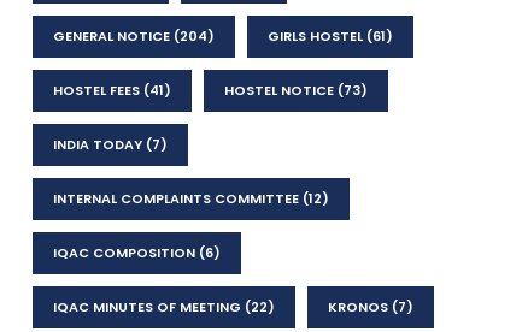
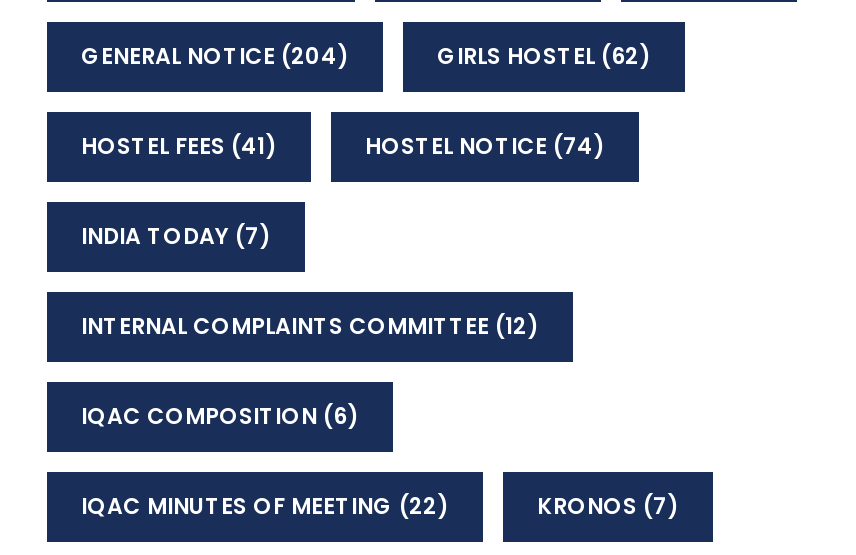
- GIRLS HOSTEL (61)
+ GIRLS HOSTEL (62)

- HOSTEL NOTICE (73)
+ HOSTEL NOTICE (74)
